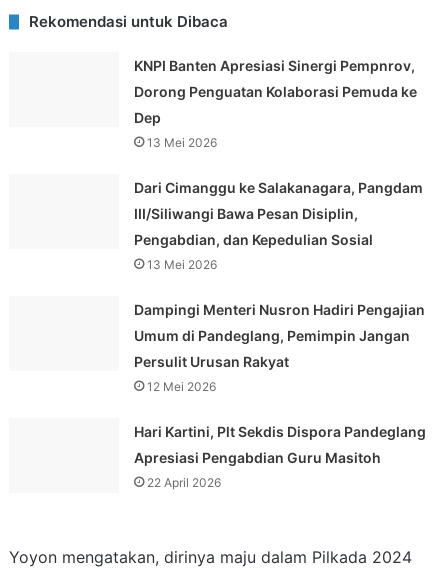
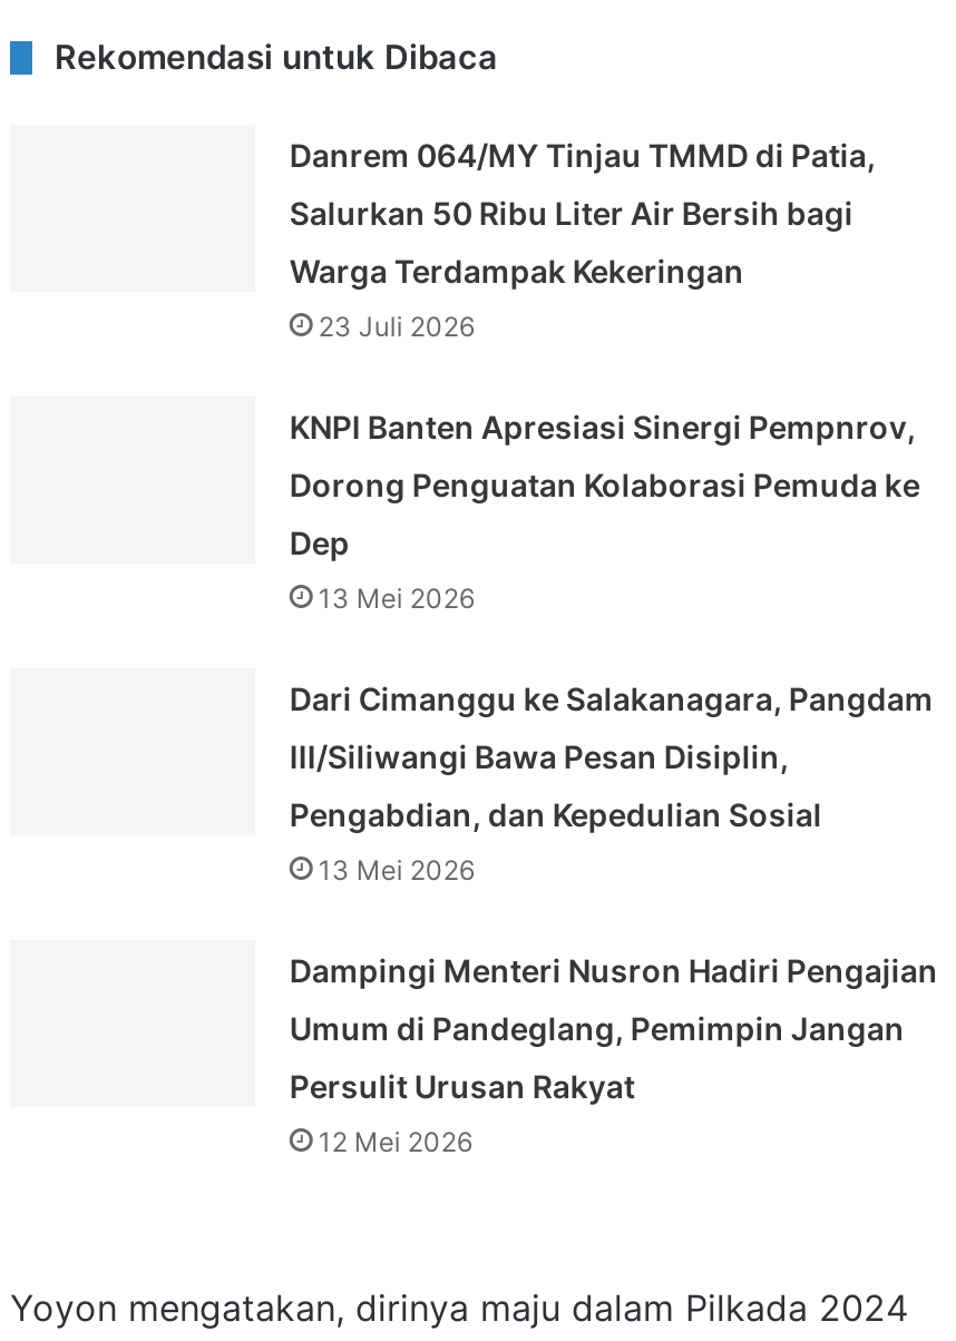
+ Danrem 064/MY Tinjau TMMD di Patia,
+ Salurkan 50 Ribu Liter Air Bersih bagi
+ Warga Terdampak Kekeringan
+ 23 Juli 2026

moved down: KNPI Banten Apresiasi Sinergi Pempnrov, | Dorong Penguatan Kolaborasi Pemuda ke | Dep | ... | Persulit Urusan Rakyat | 12 Mei 2026

- Hari Kartini, Plt Sekdis Dispora Pandeglang
- Apresiasi Pengabdian Guru Masitoh
- 22 April 2026
